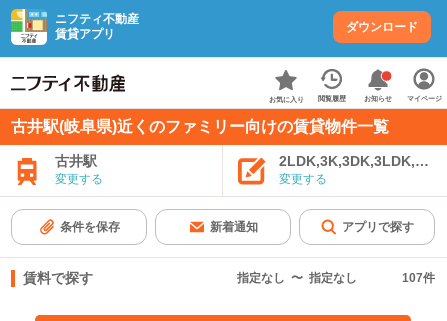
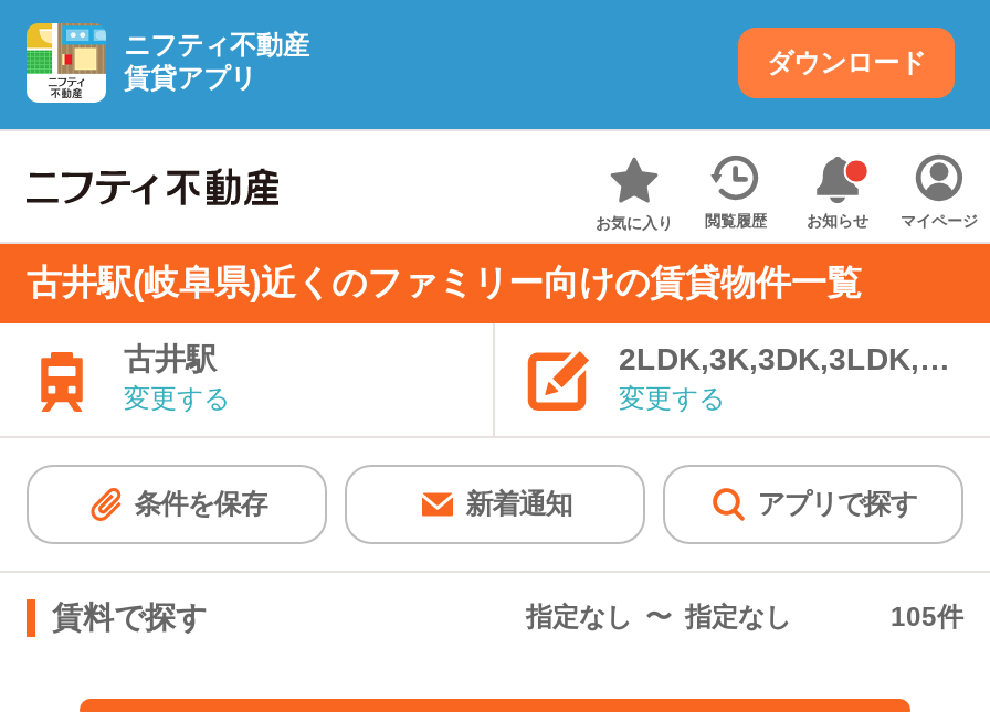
- 107件
+ 105件
